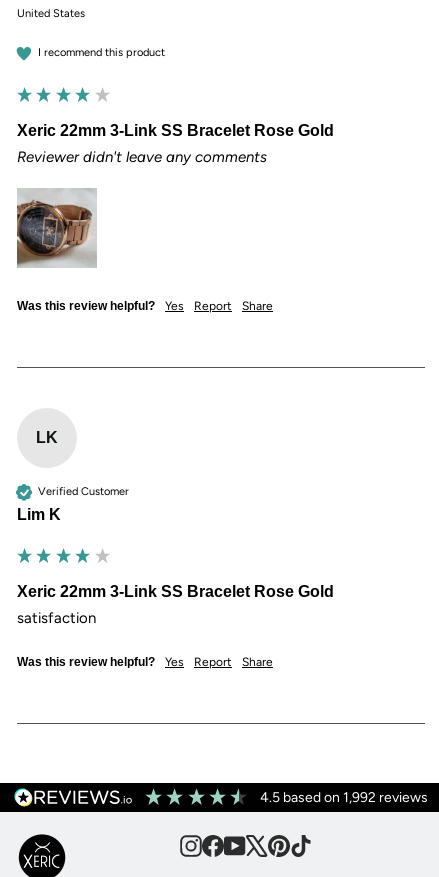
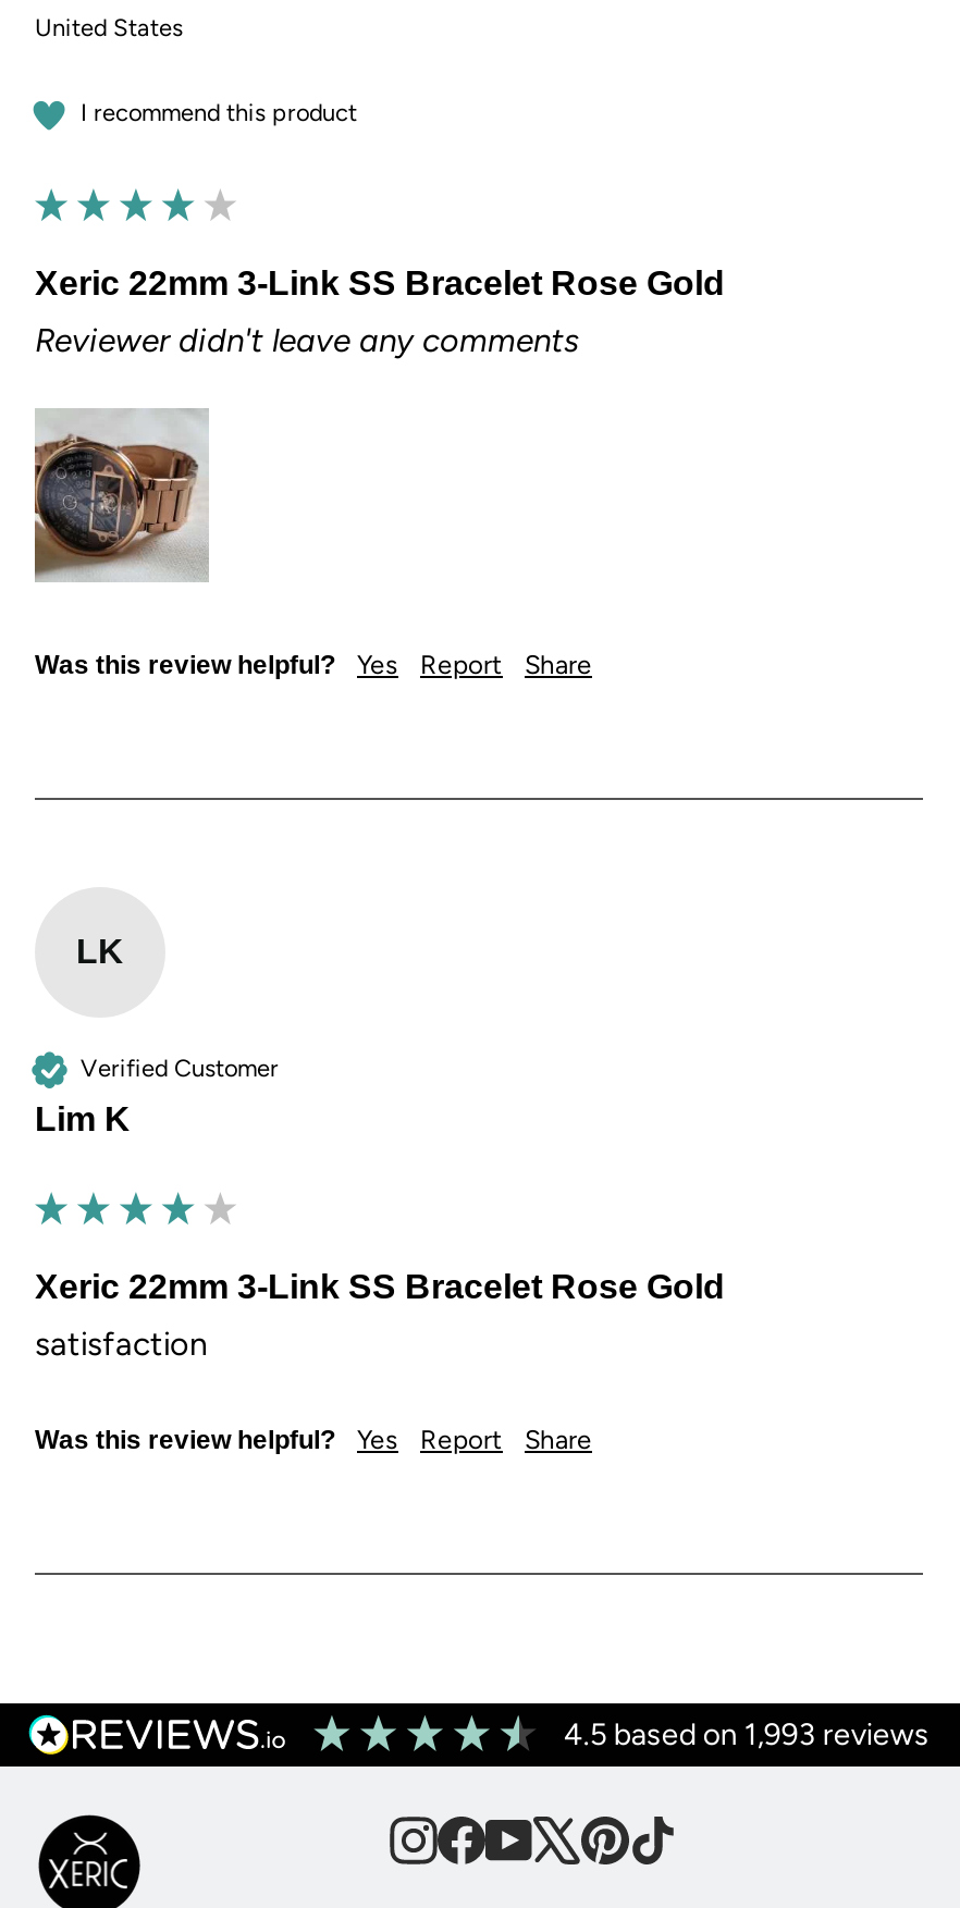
- 4.5 based on 1,992 reviews
+ 4.5 based on 1,993 reviews
